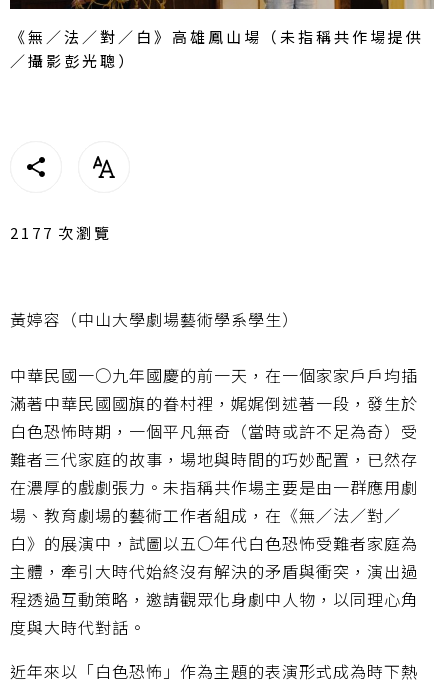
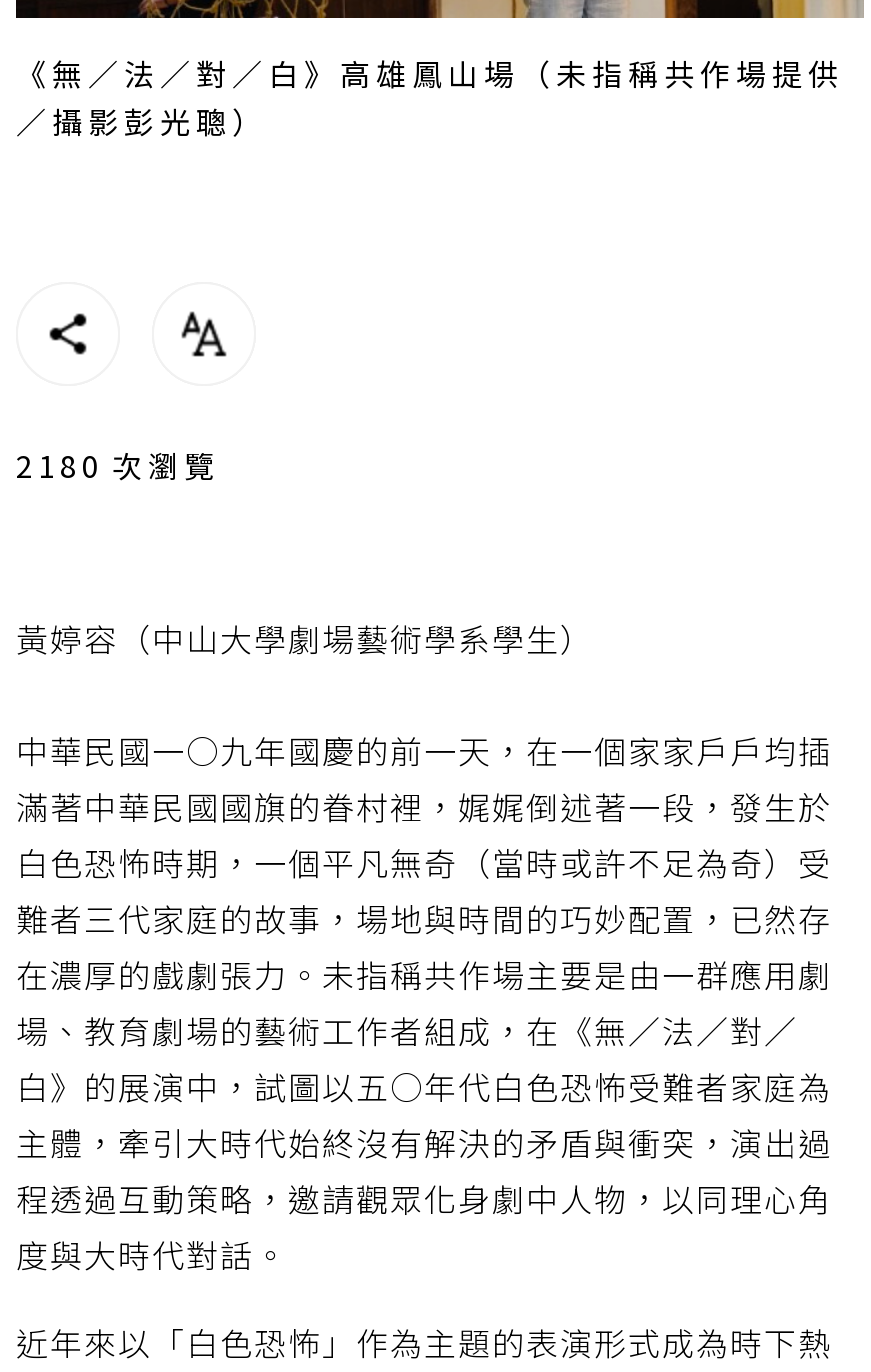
- 2177 次瀏覽
+ 2180 次瀏覽
